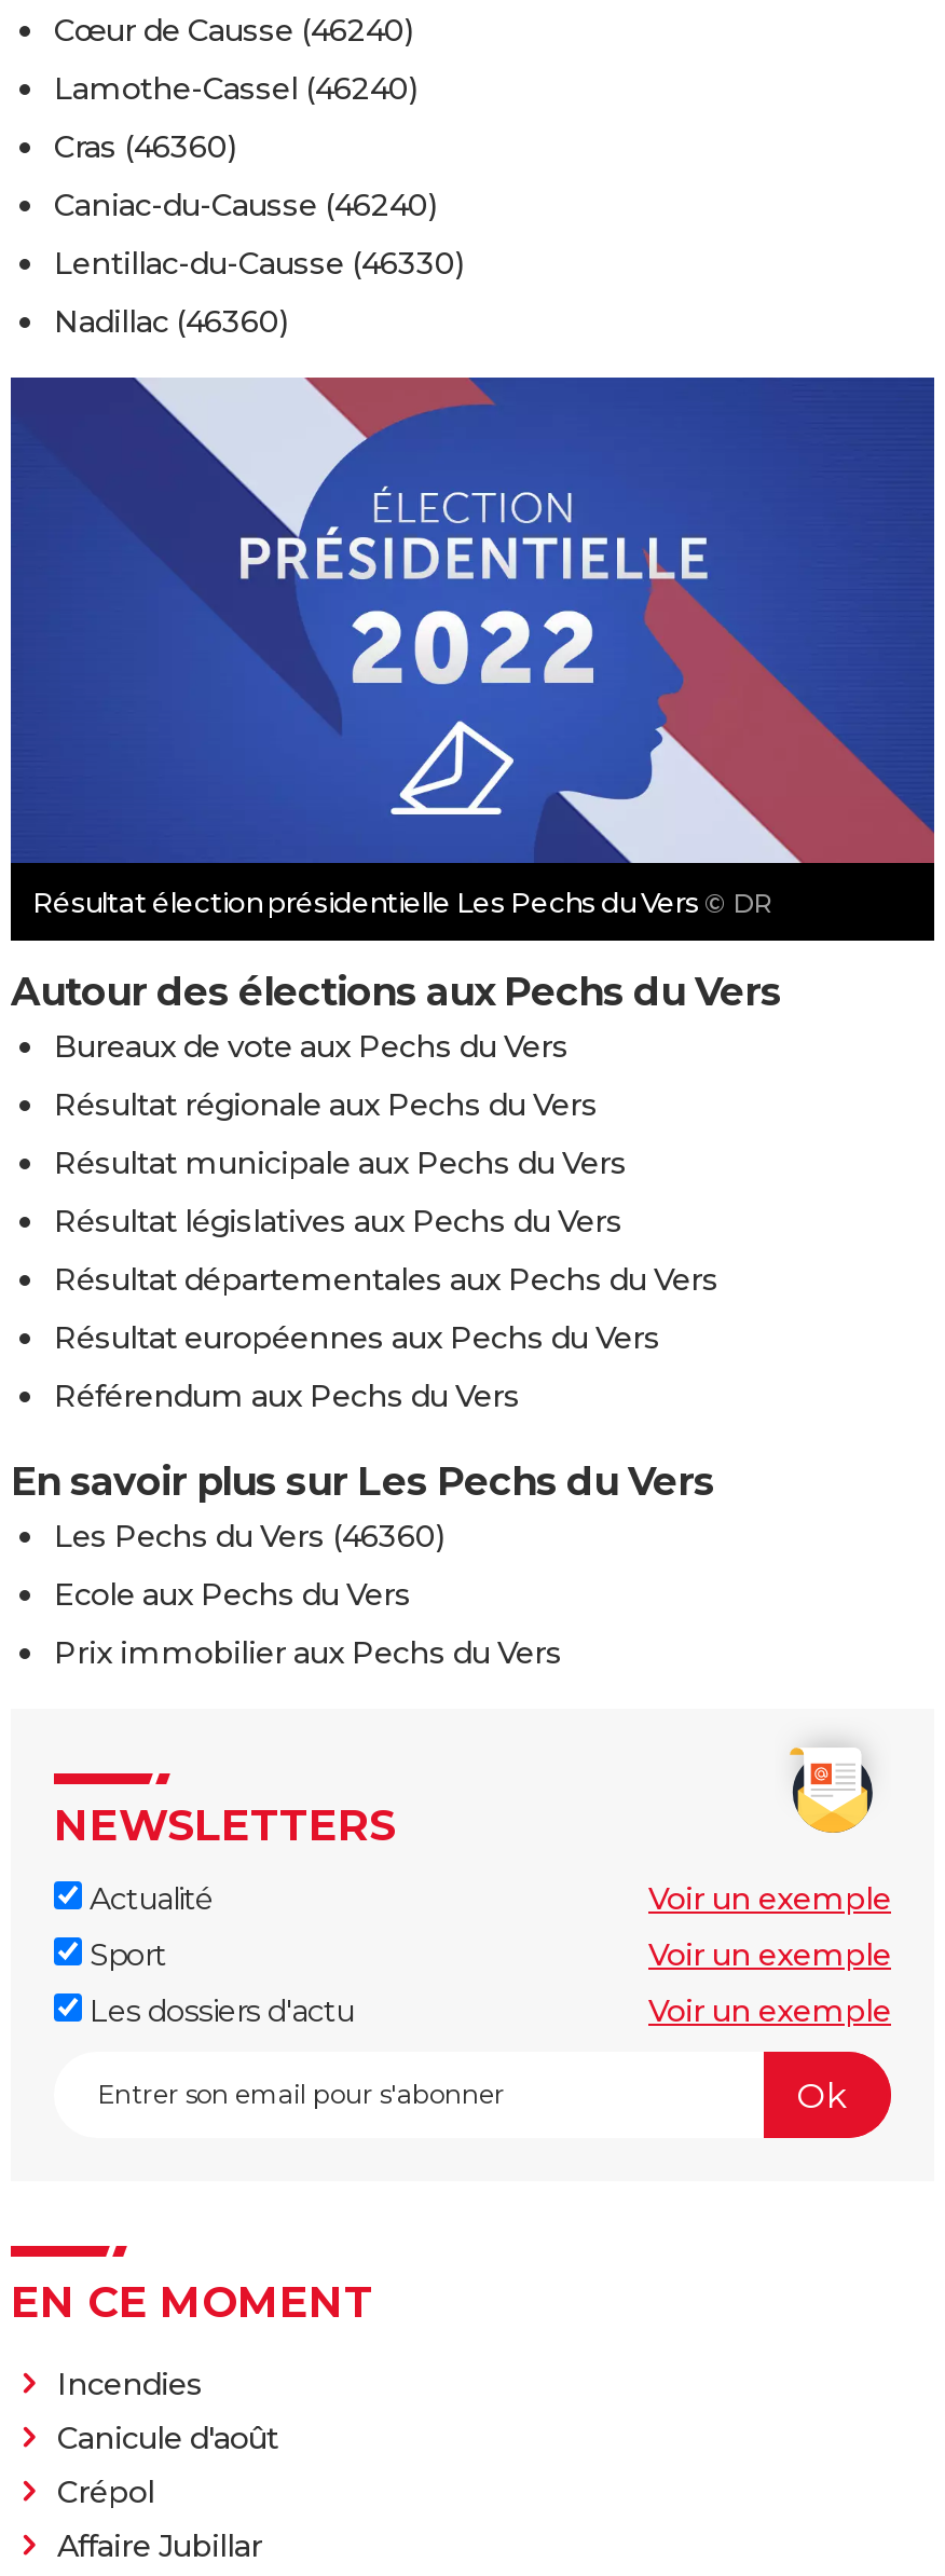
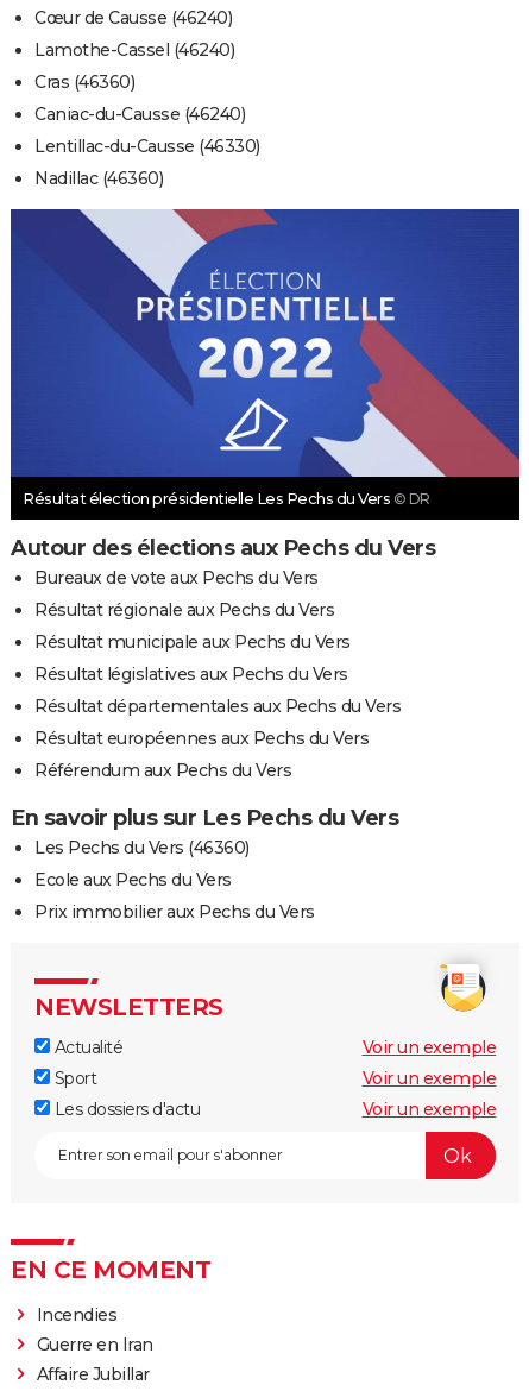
- Canicule d'août
- Crépol
+ Guerre en Iran
